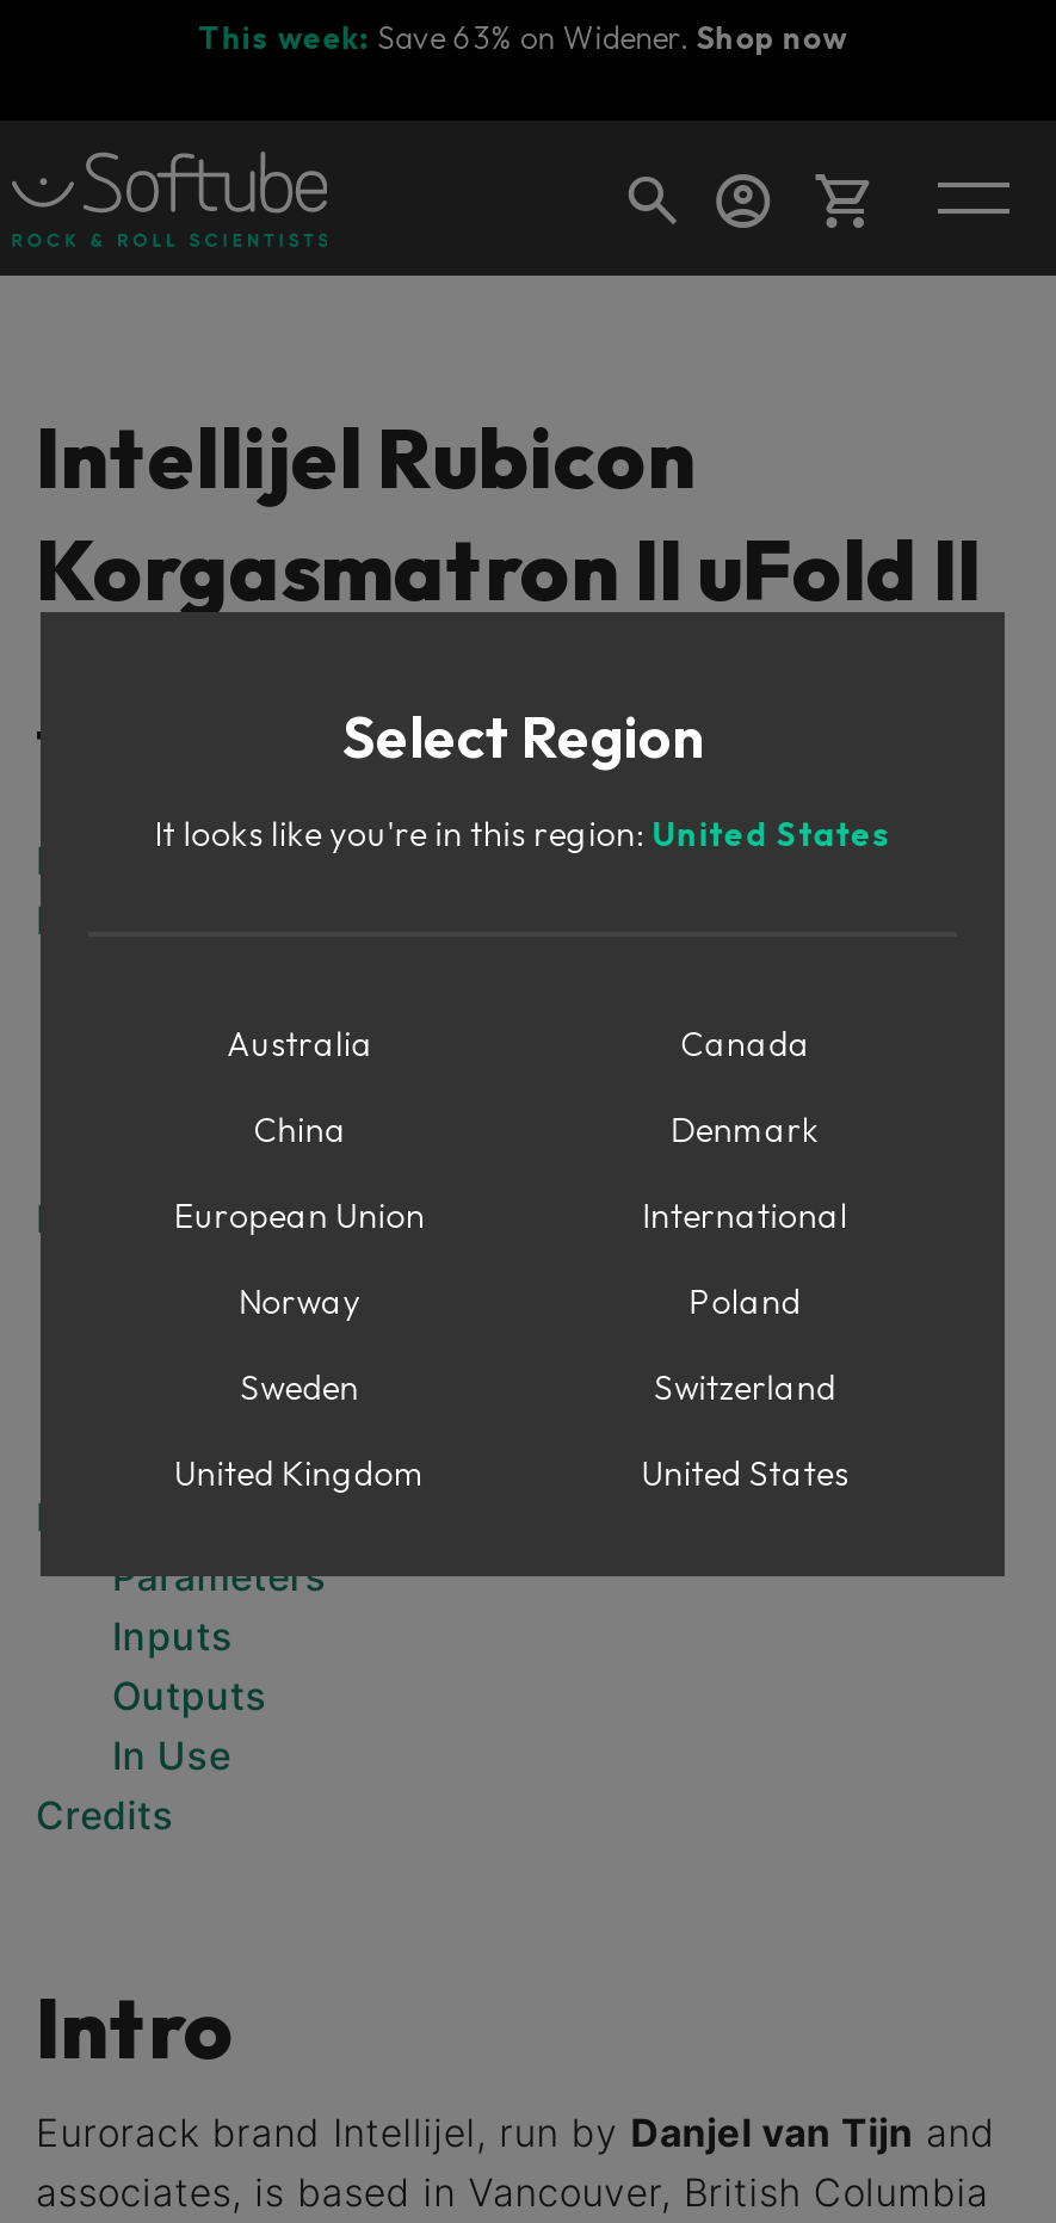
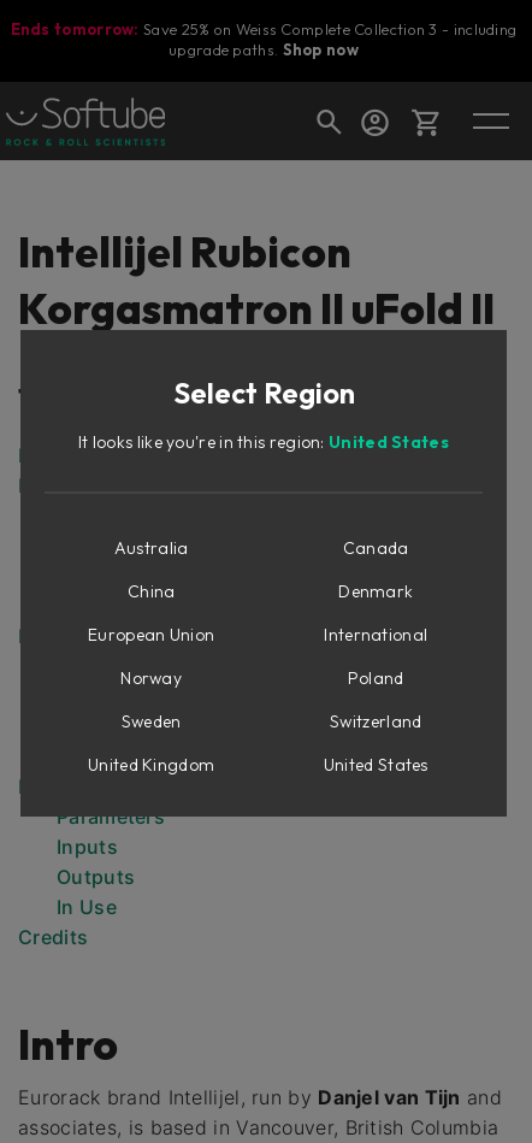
- This week: Save 63% on Widener. Shop now
+ Ends tomorrow: Save 25% on Weiss Complete Collection 3 - including
+ upgrade paths. Shop now
